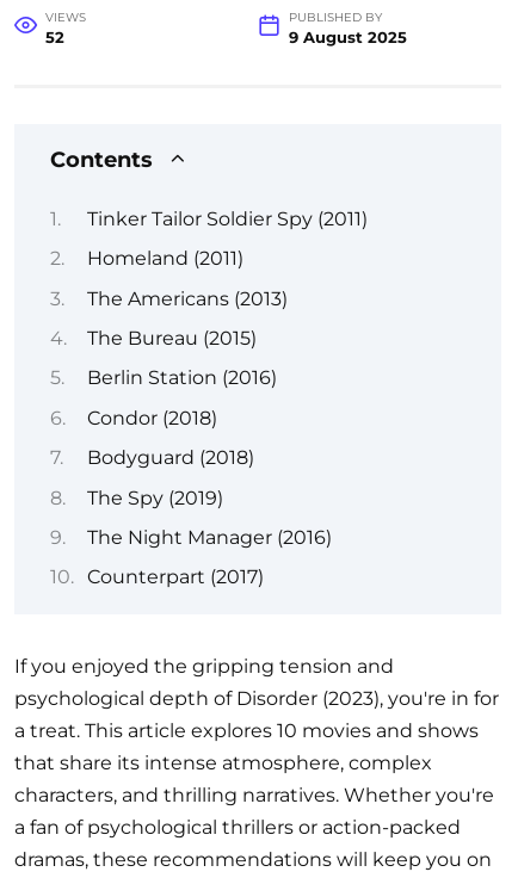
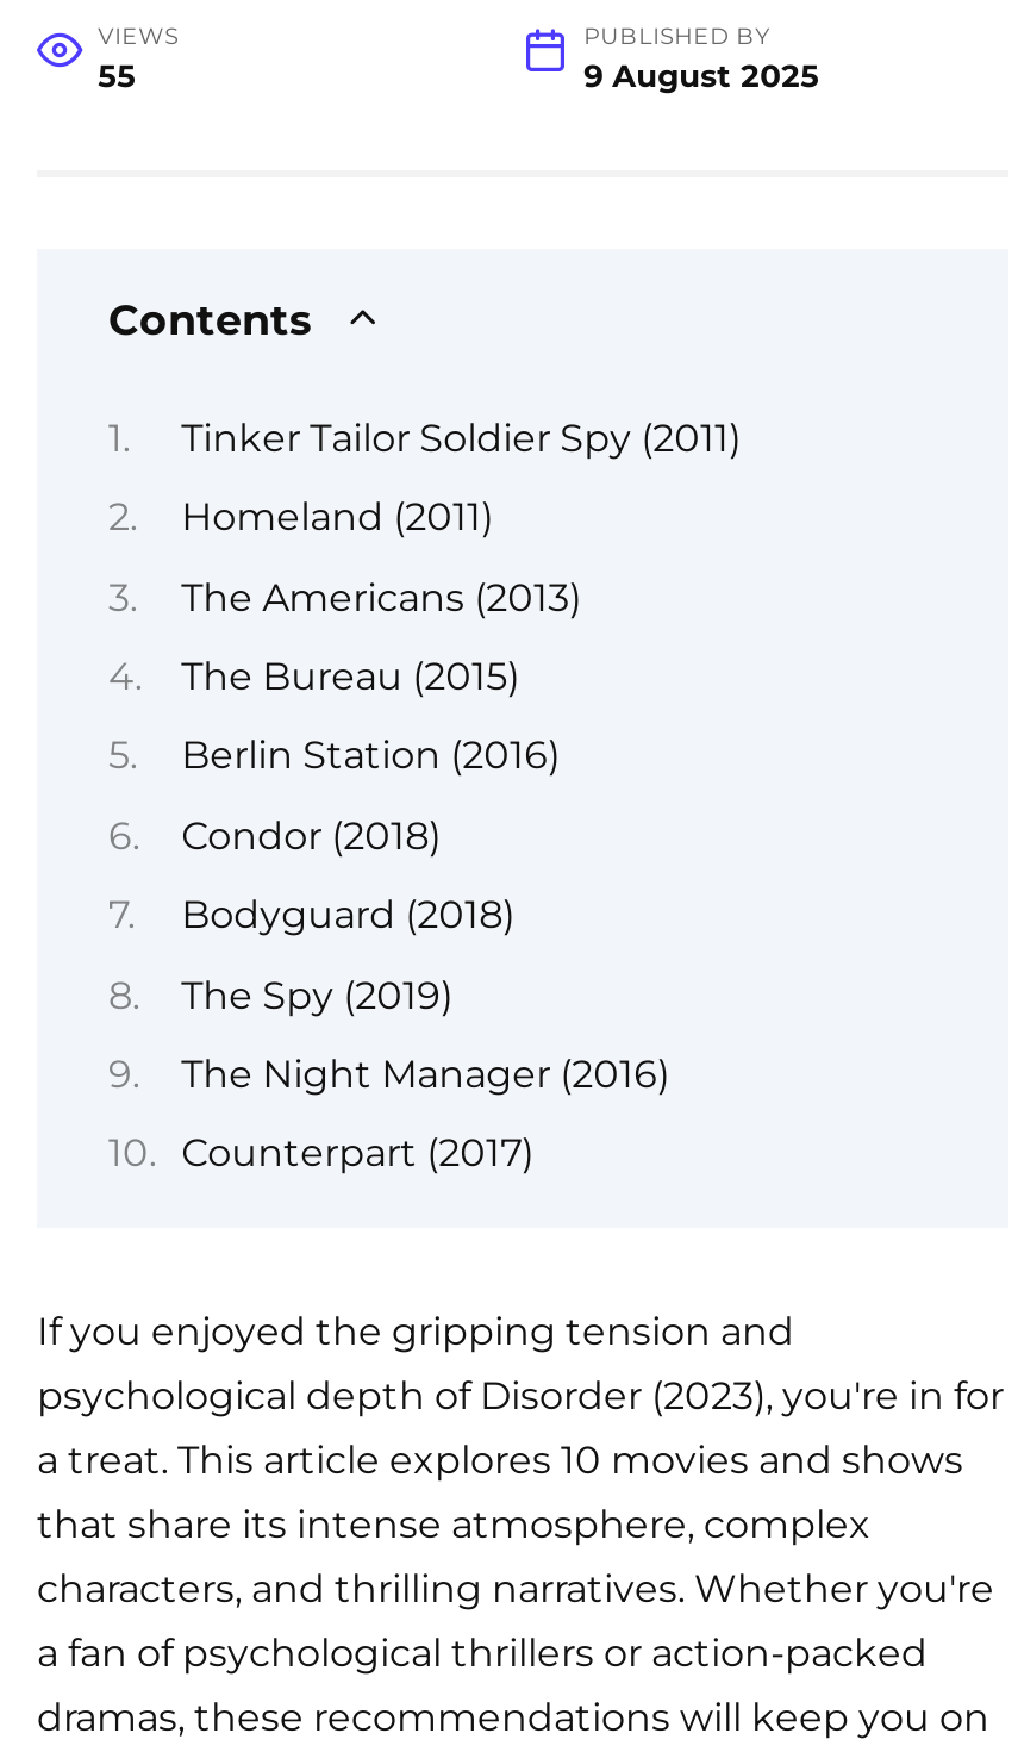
- 52
+ 55
